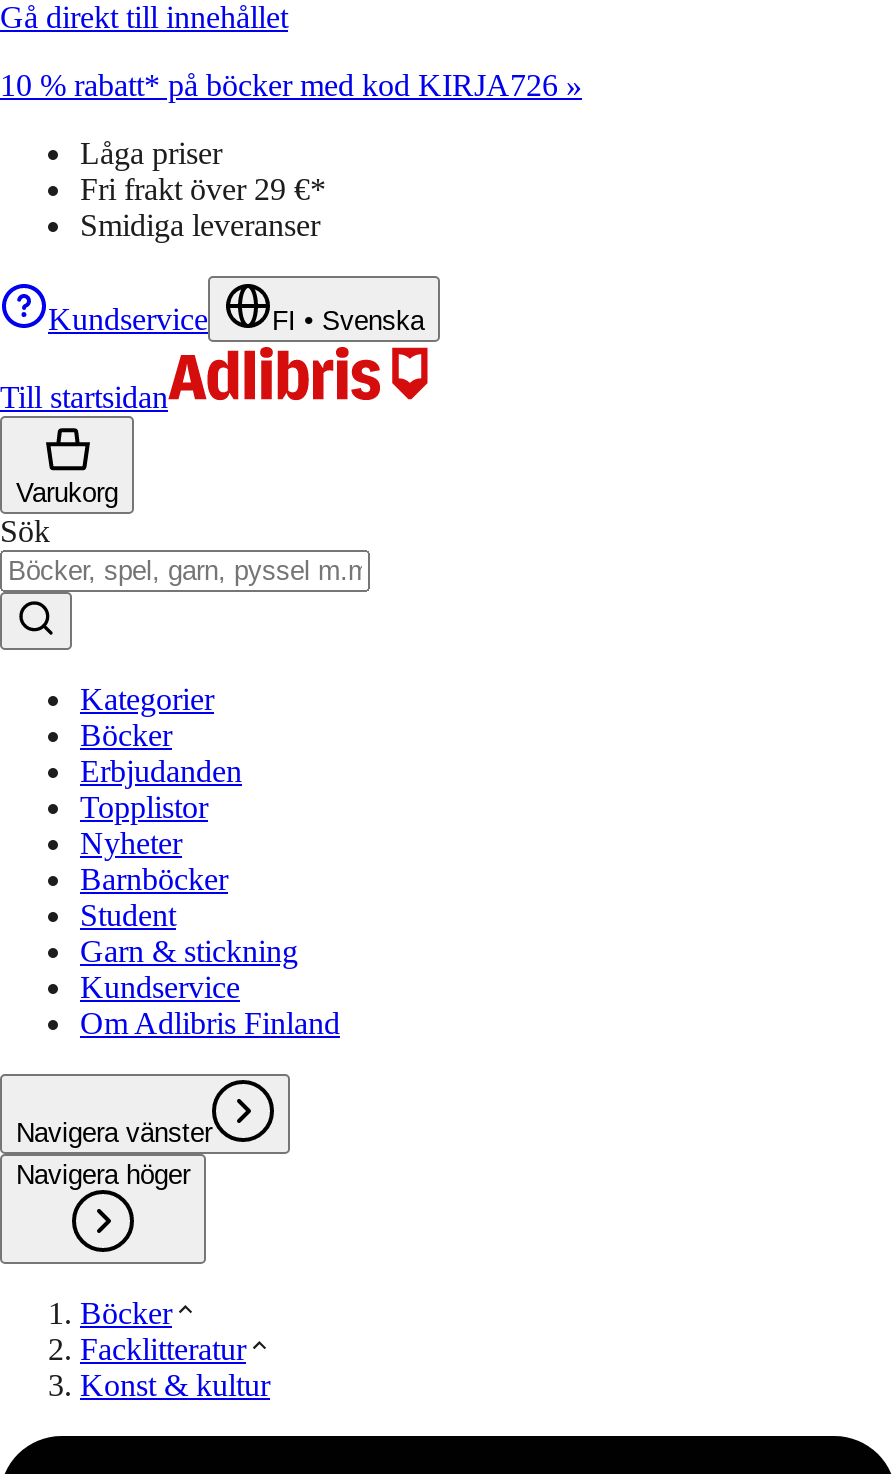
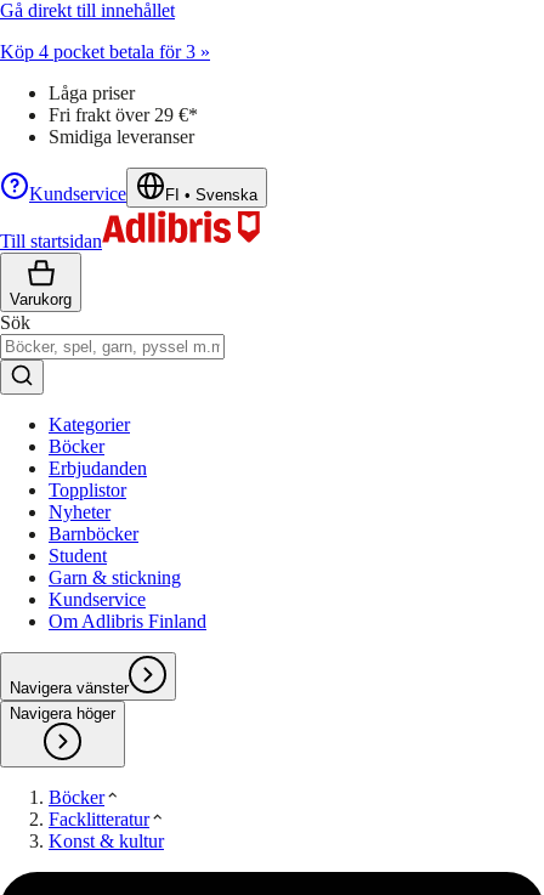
- 10 % rabatt* på böcker med kod KIRJA726 »
+ Köp 4 pocket betala för 3 »
